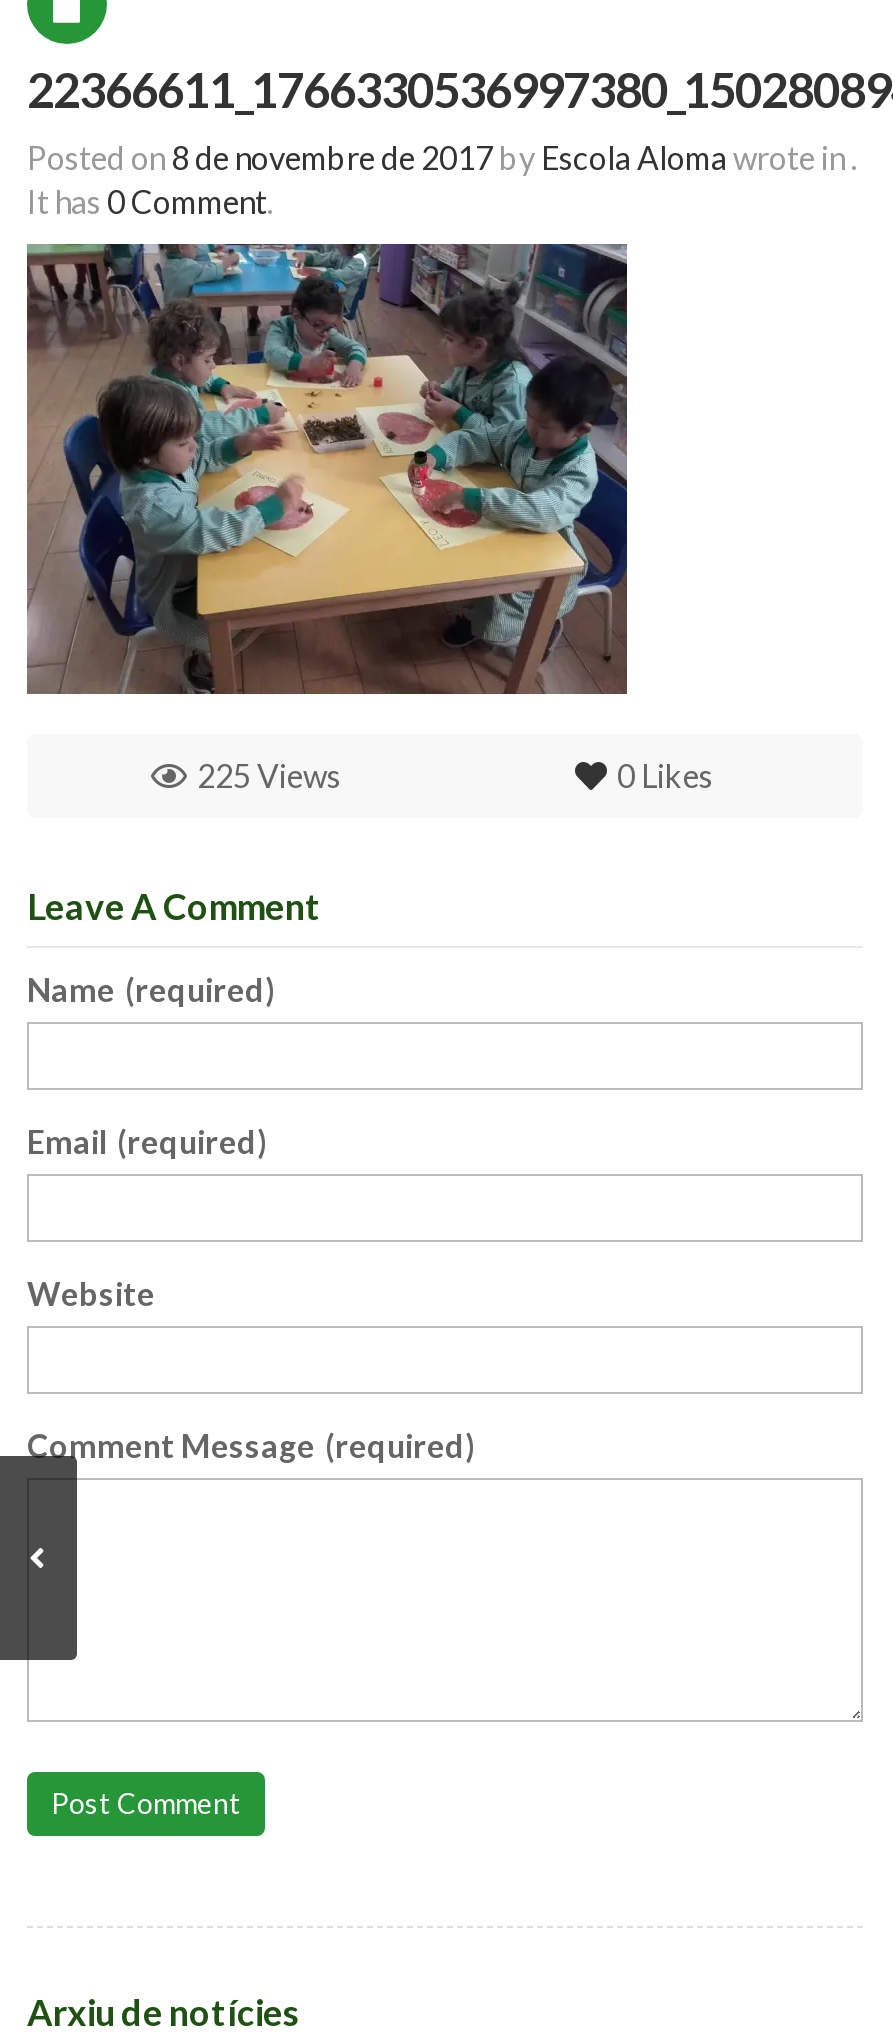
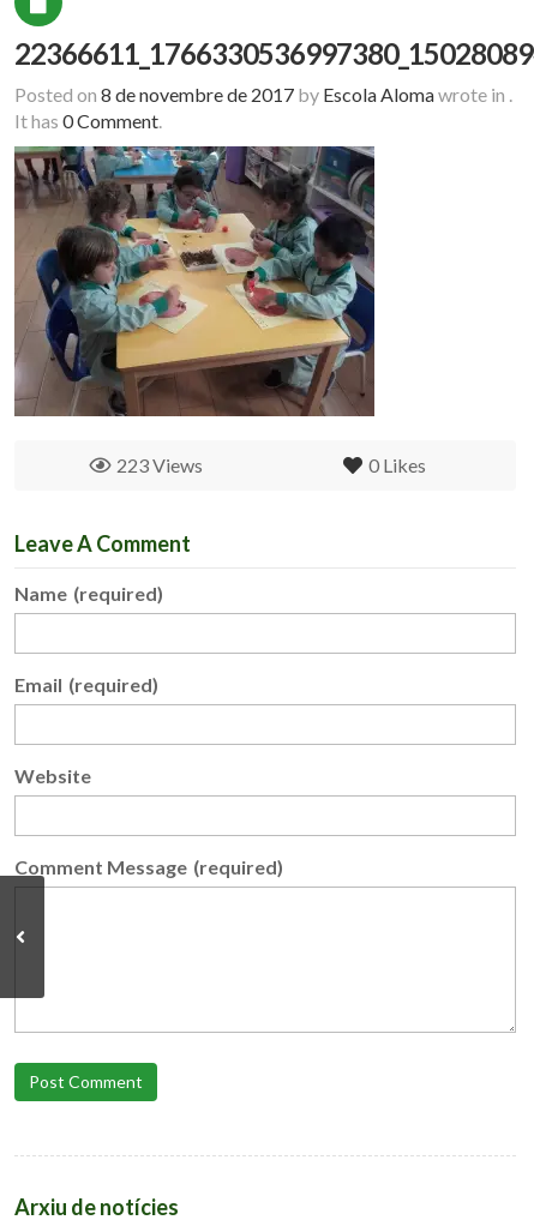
- 225 Views
+ 223 Views
